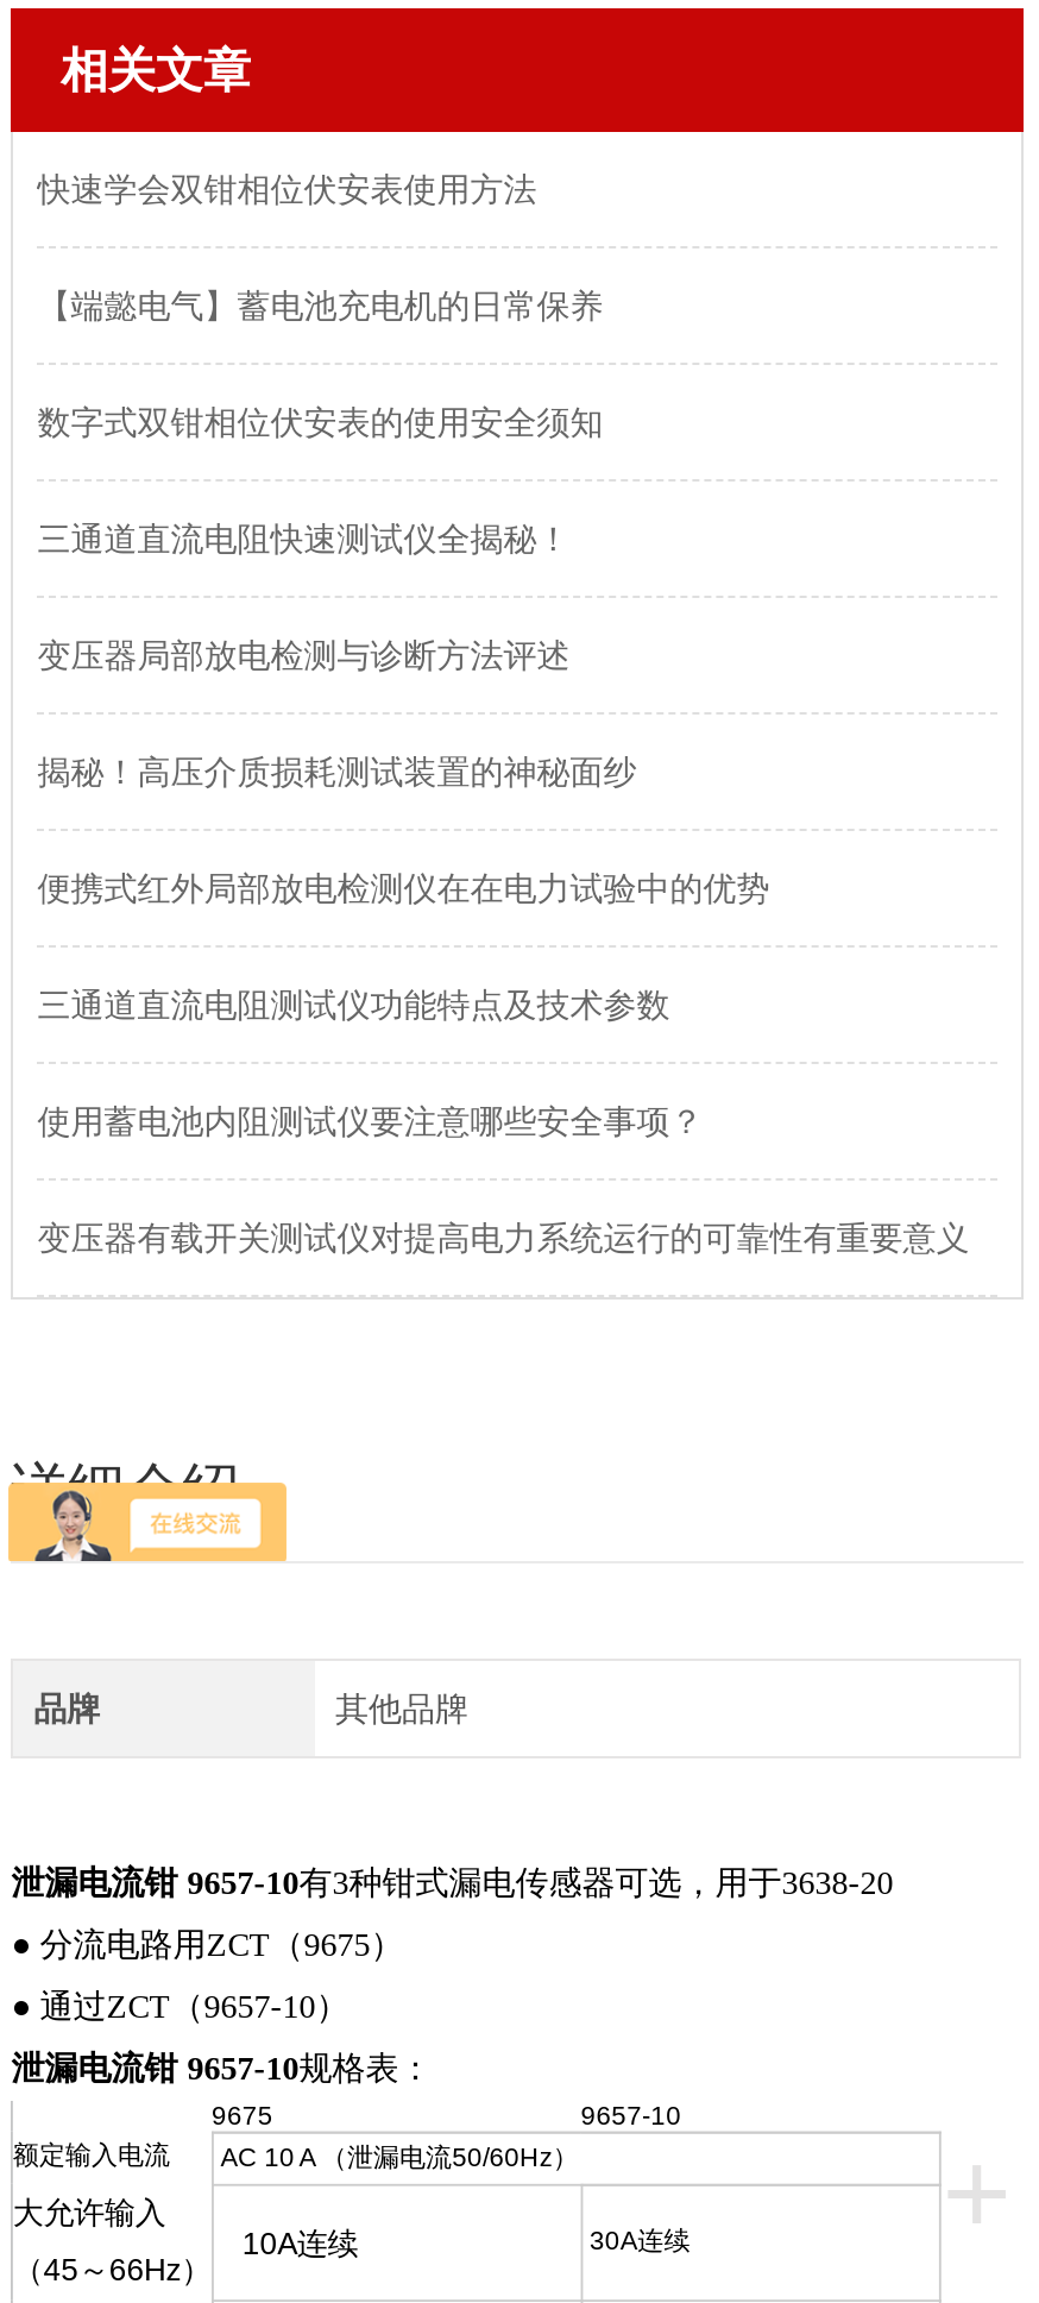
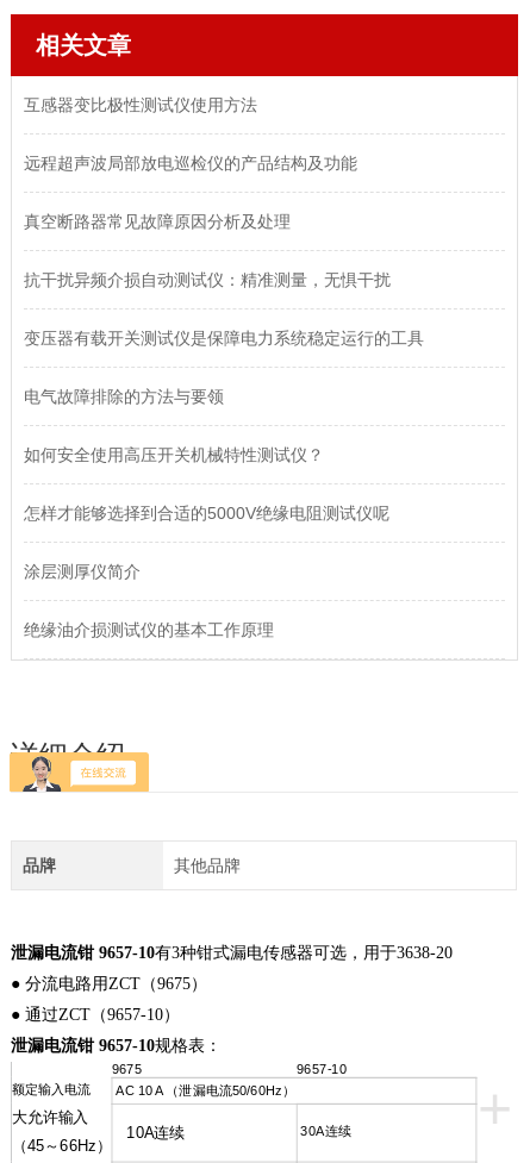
- 快速学会双钳相位伏安表使用方法
+ 互感器变比极性测试仪使用方法

- 【端懿电气】蓄电池充电机的日常保养
+ 远程超声波局部放电巡检仪的产品结构及功能

- 数字式双钳相位伏安表的使用安全须知
+ 真空断路器常见故障原因分析及处理

- 三通道直流电阻快速测试仪全揭秘！
+ 抗干扰异频介损自动测试仪：精准测量，无惧干扰

- 变压器局部放电检测与诊断方法评述
+ 变压器有载开关测试仪是保障电力系统稳定运行的工具

- 揭秘！高压介质损耗测试装置的神秘面纱
+ 电气故障排除的方法与要领

- 便携式红外局部放电检测仪在在电力试验中的优势
+ 如何安全使用高压开关机械特性测试仪？

- 三通道直流电阻测试仪功能特点及技术参数
+ 怎样才能够选择到合适的5000V绝缘电阻测试仪呢

- 使用蓄电池内阻测试仪要注意哪些安全事项？
+ 涂层测厚仪简介

- 变压器有载开关测试仪对提高电力系统运行的可靠性有重要意义
+ 绝缘油介损测试仪的基本工作原理
